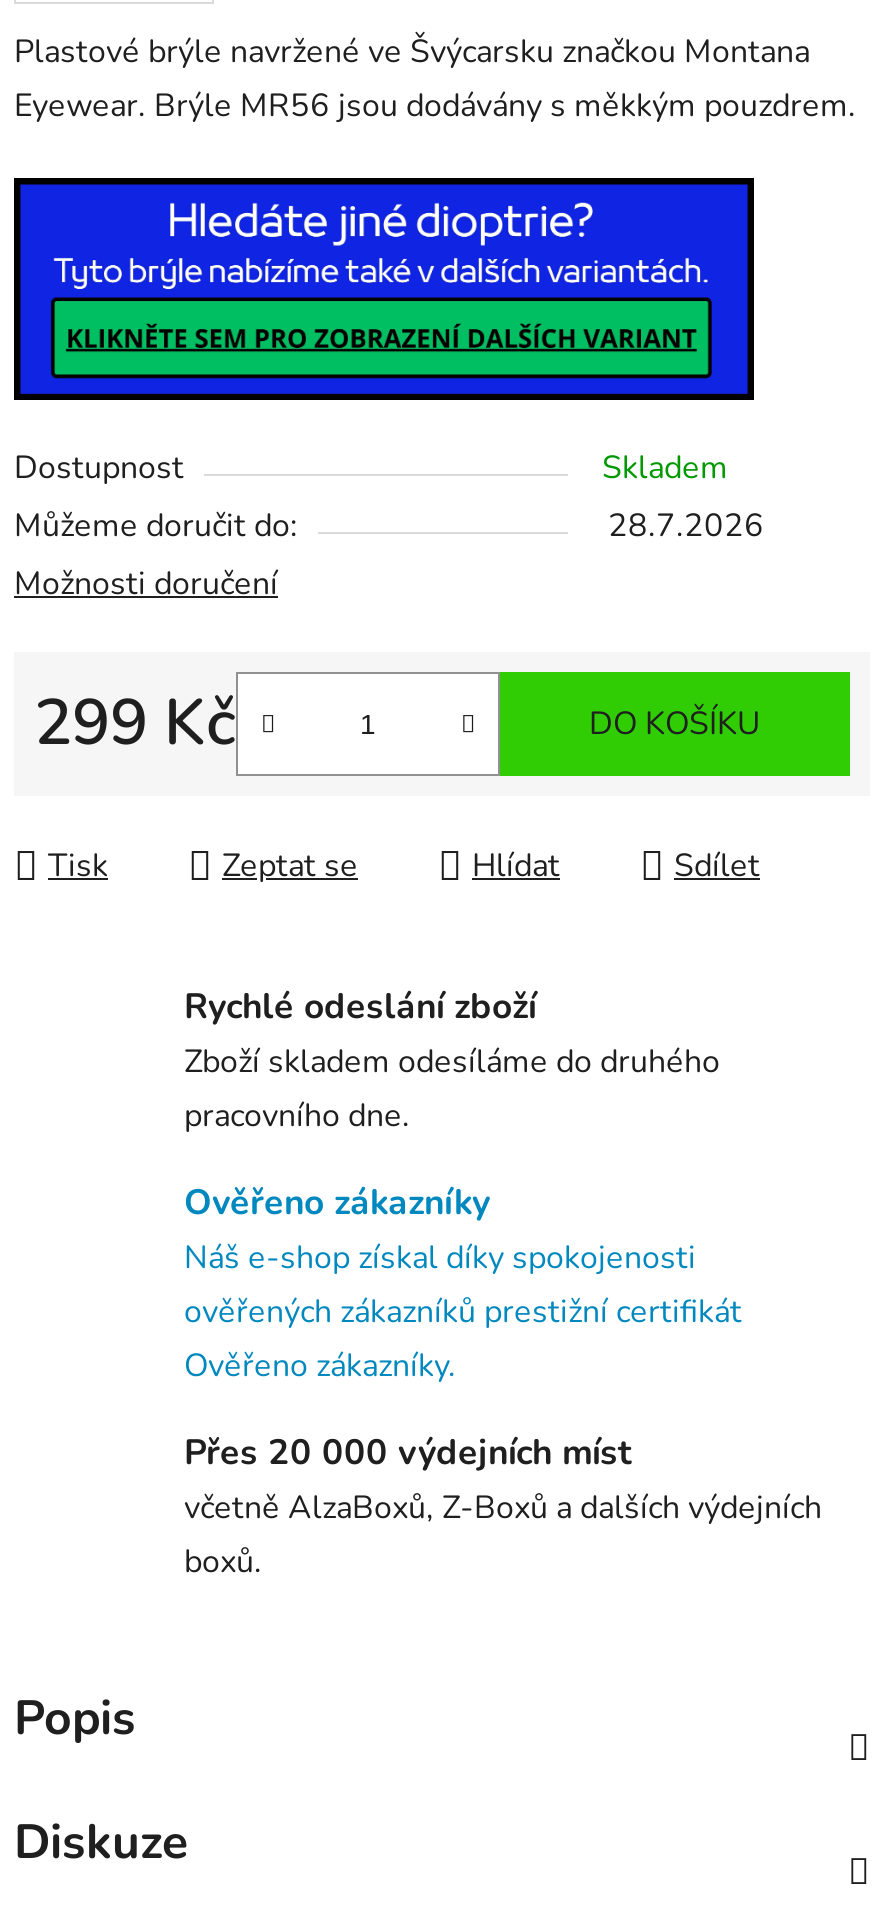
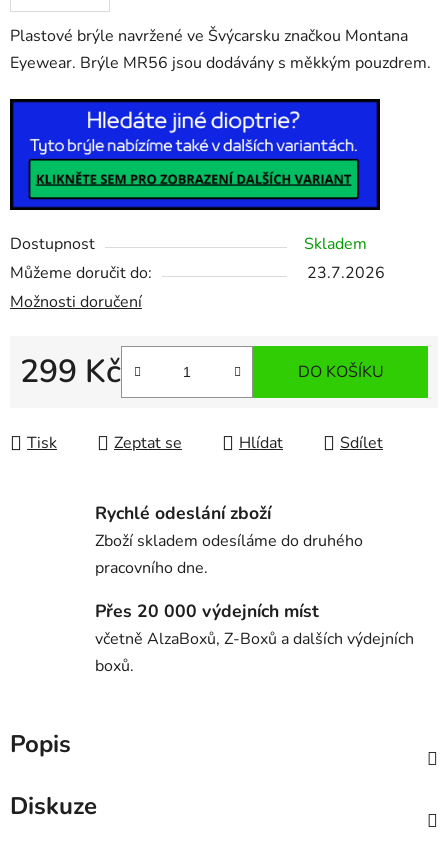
- 28.7.2026
+ 23.7.2026

- Ověřeno zákazníky
- Náš e-shop získal díky spokojenosti
- ověřených zákazníků prestižní certifikát
- Ověřeno zákazníky.
